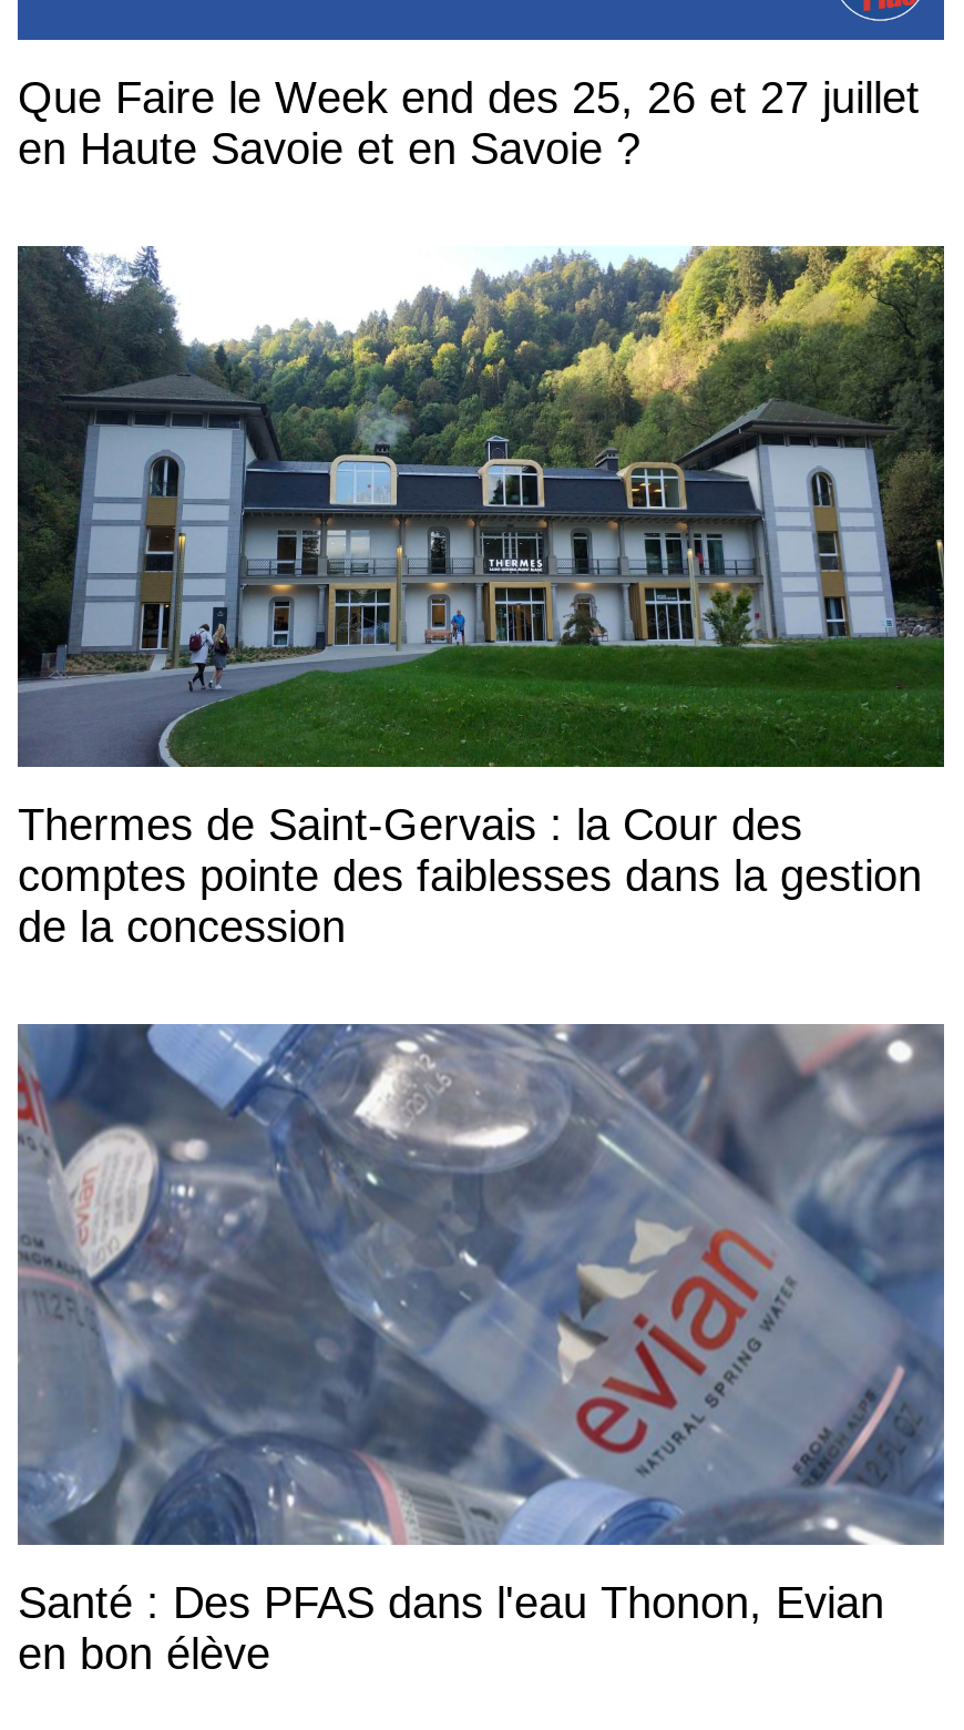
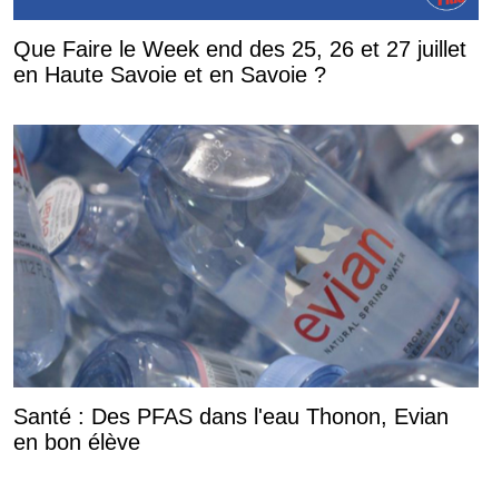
- [image]
- Thermes de Saint-Gervais : la Cour des
- comptes pointe des faiblesses dans la gestion
- de la concession
